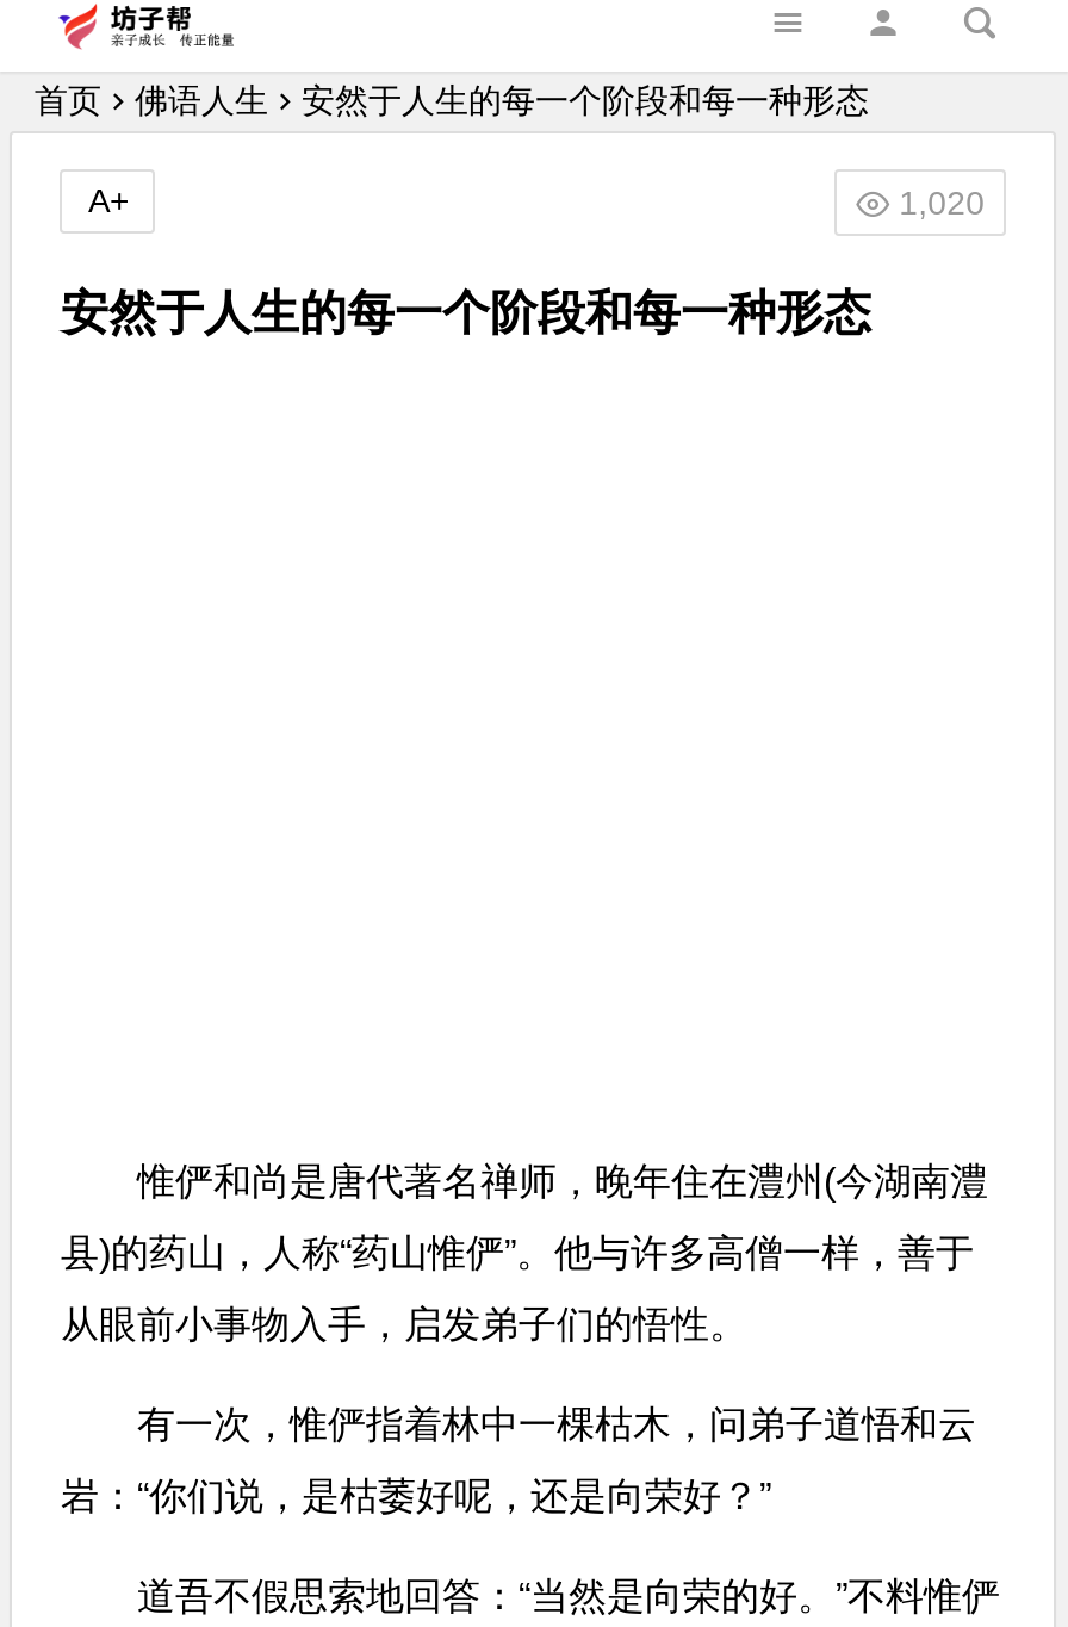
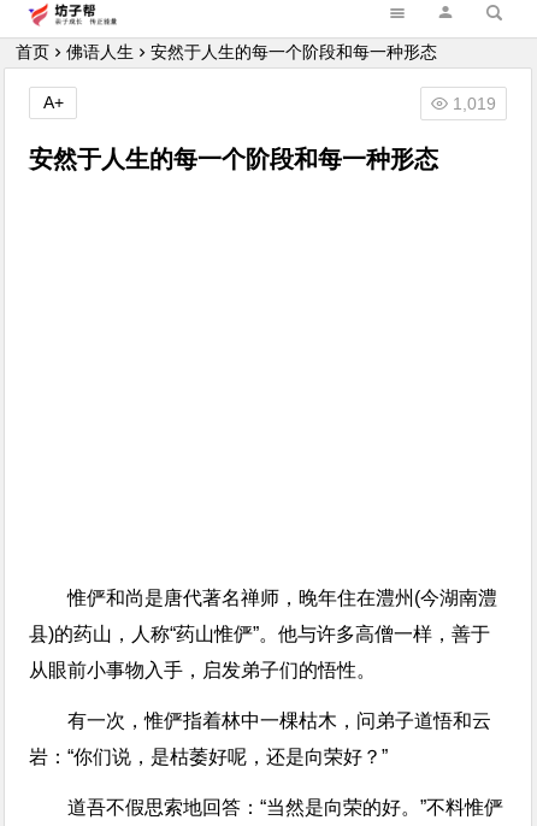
- 1,020
+ 1,019
